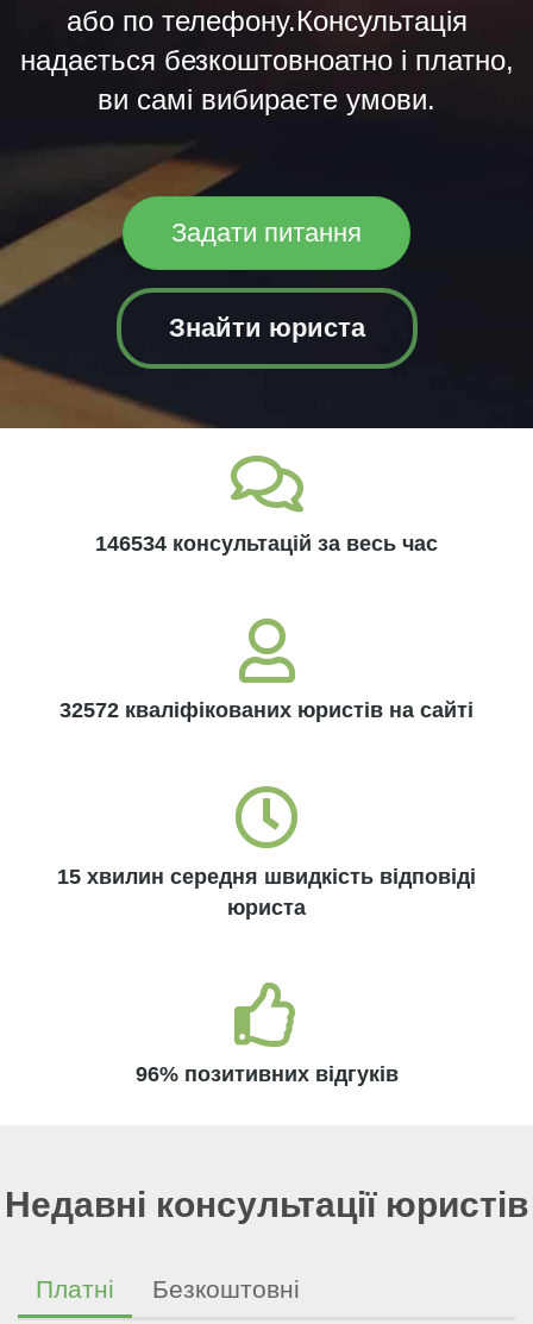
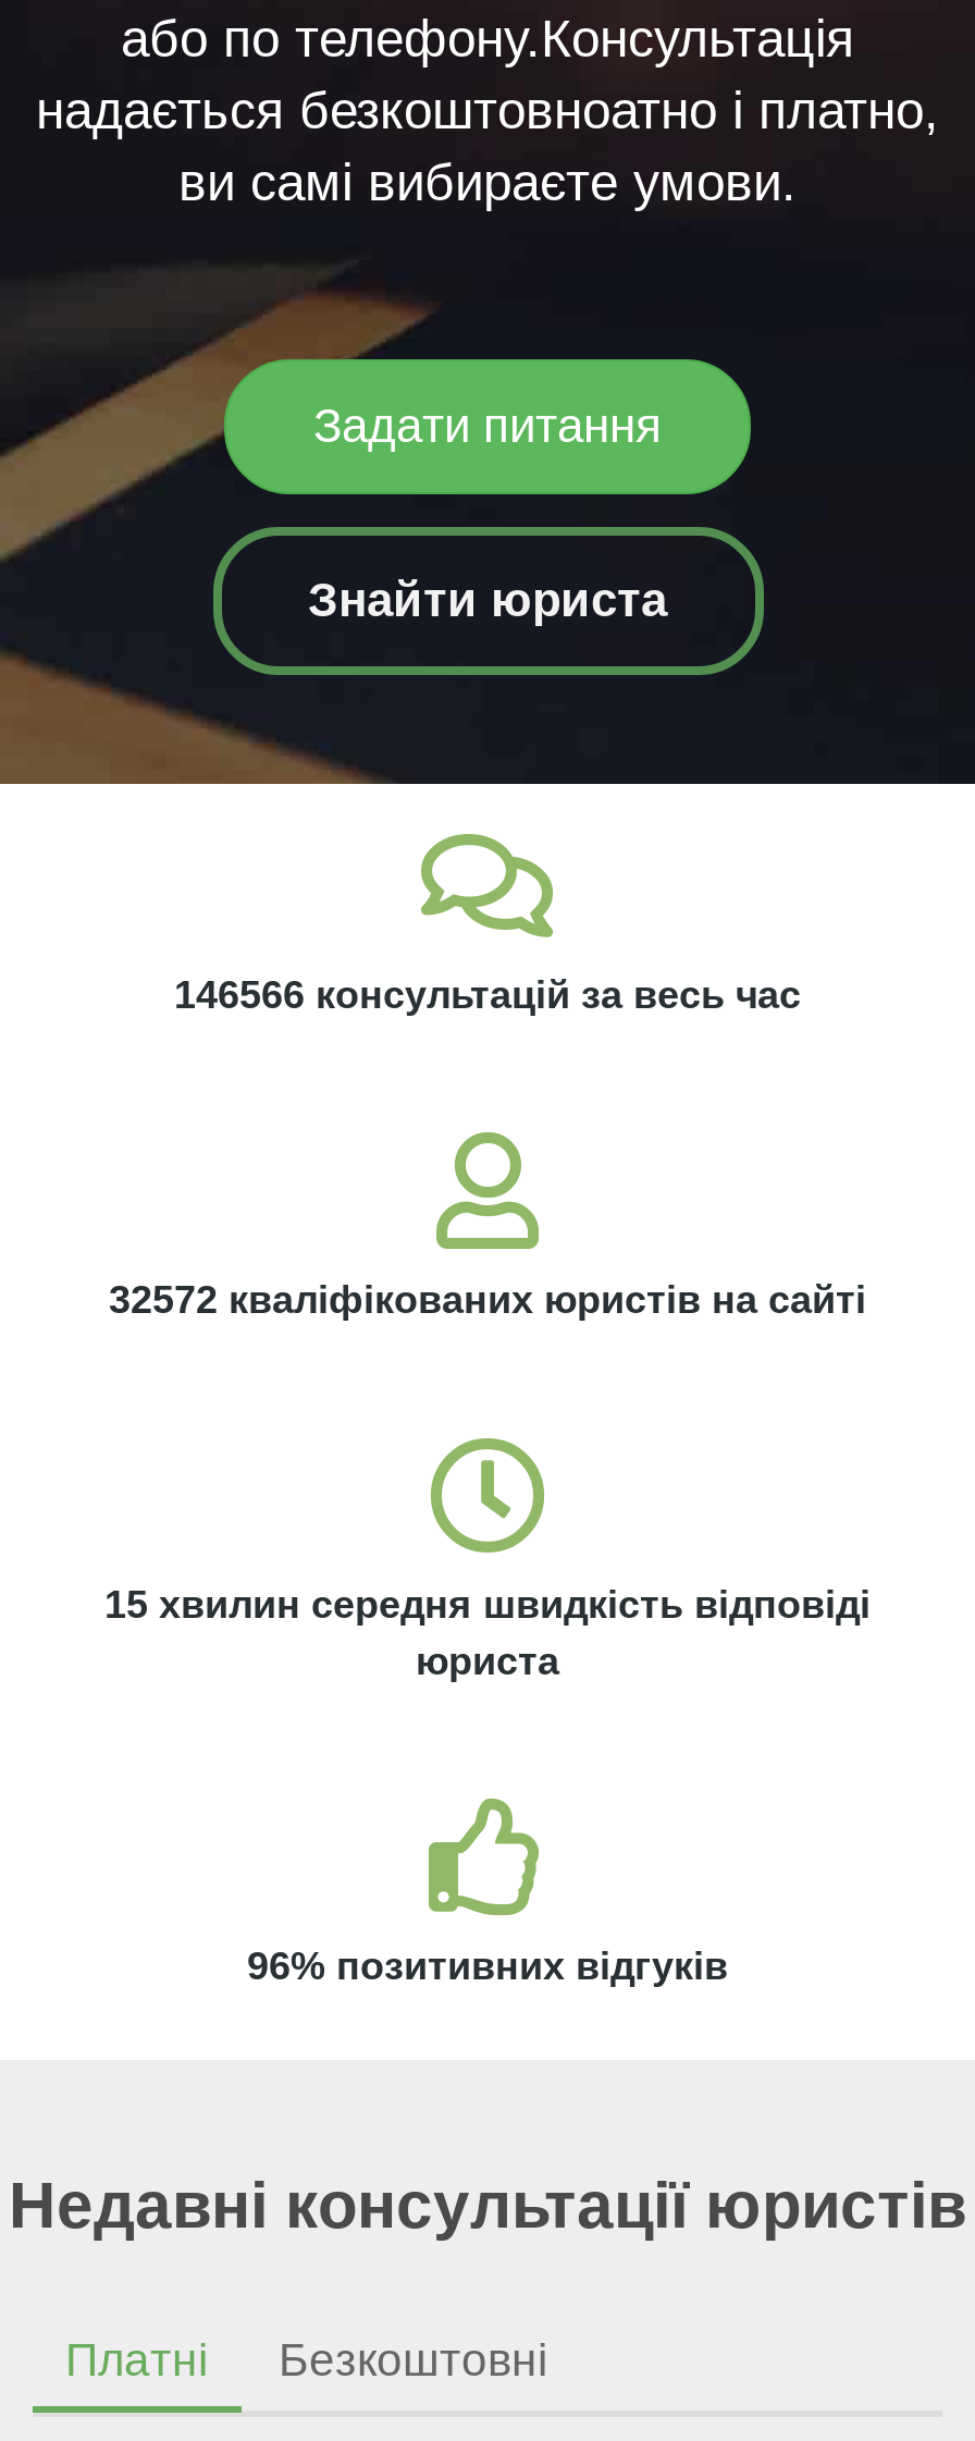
- 146534 консультацій за весь час
+ 146566 консультацій за весь час
